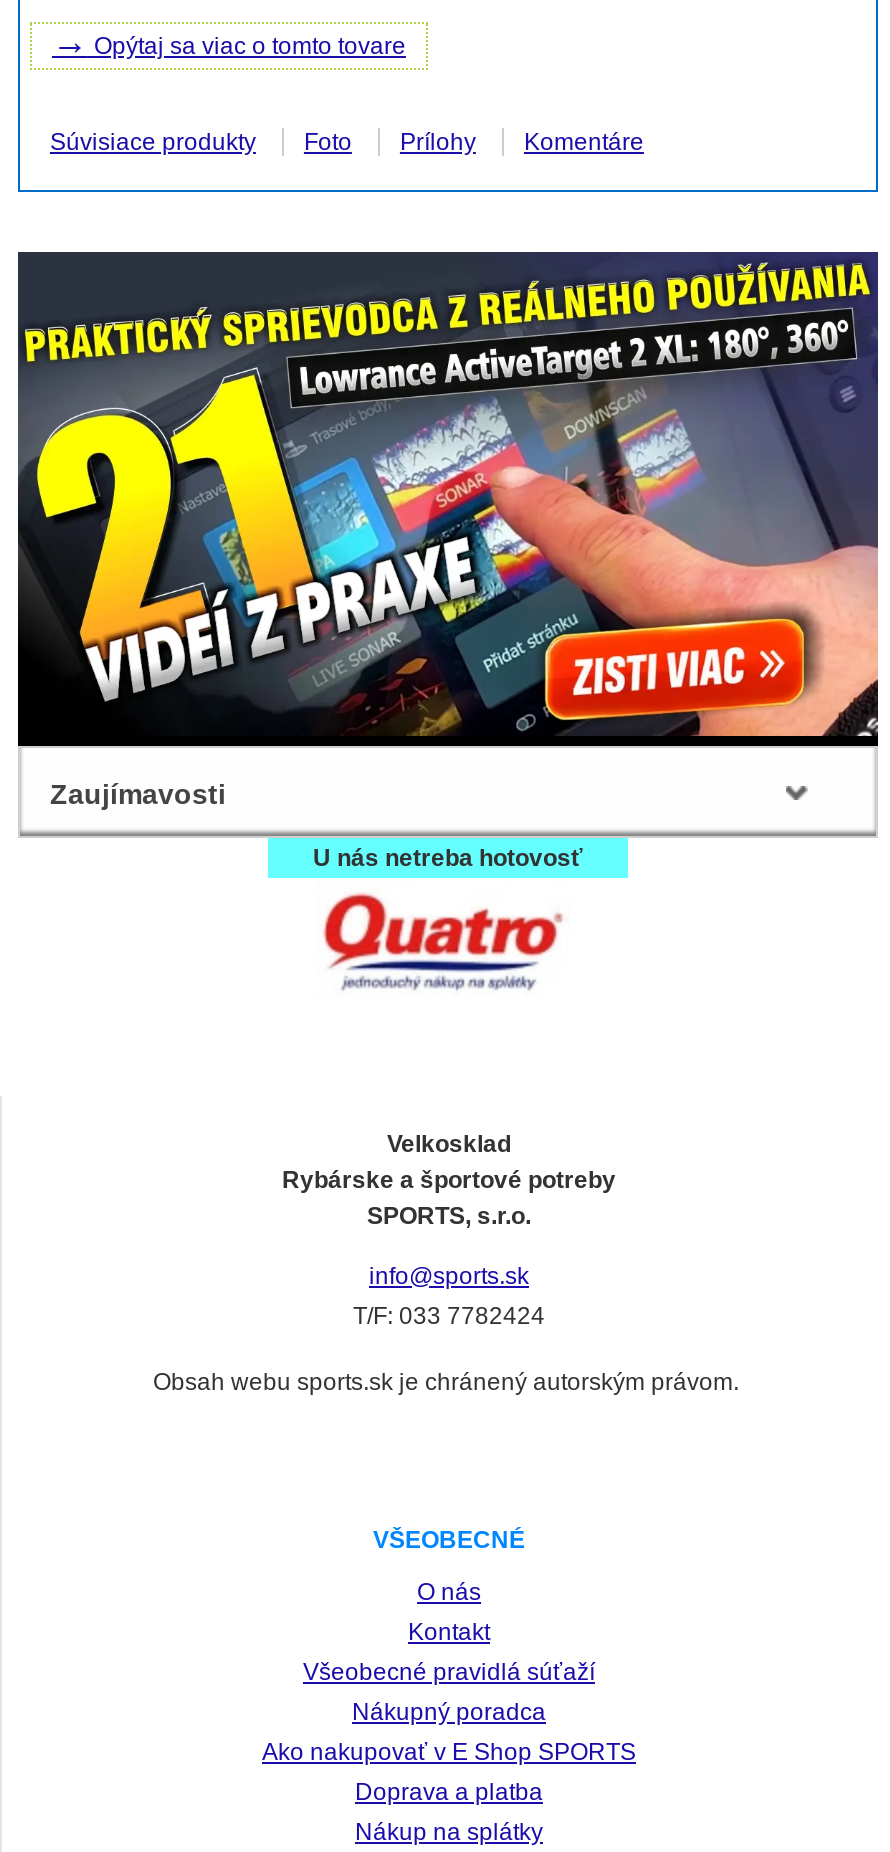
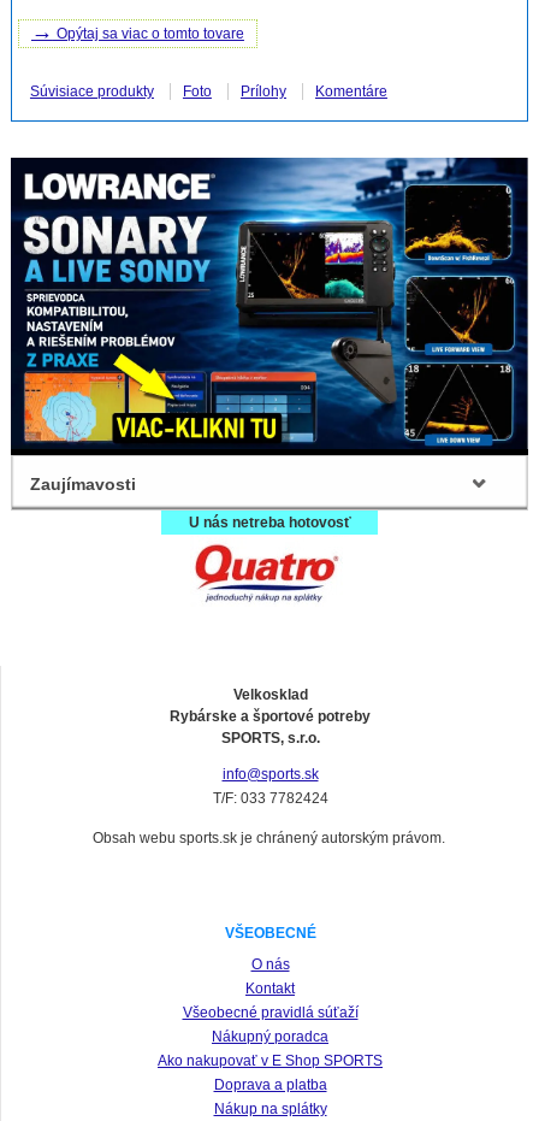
- [image]
+ [image]
